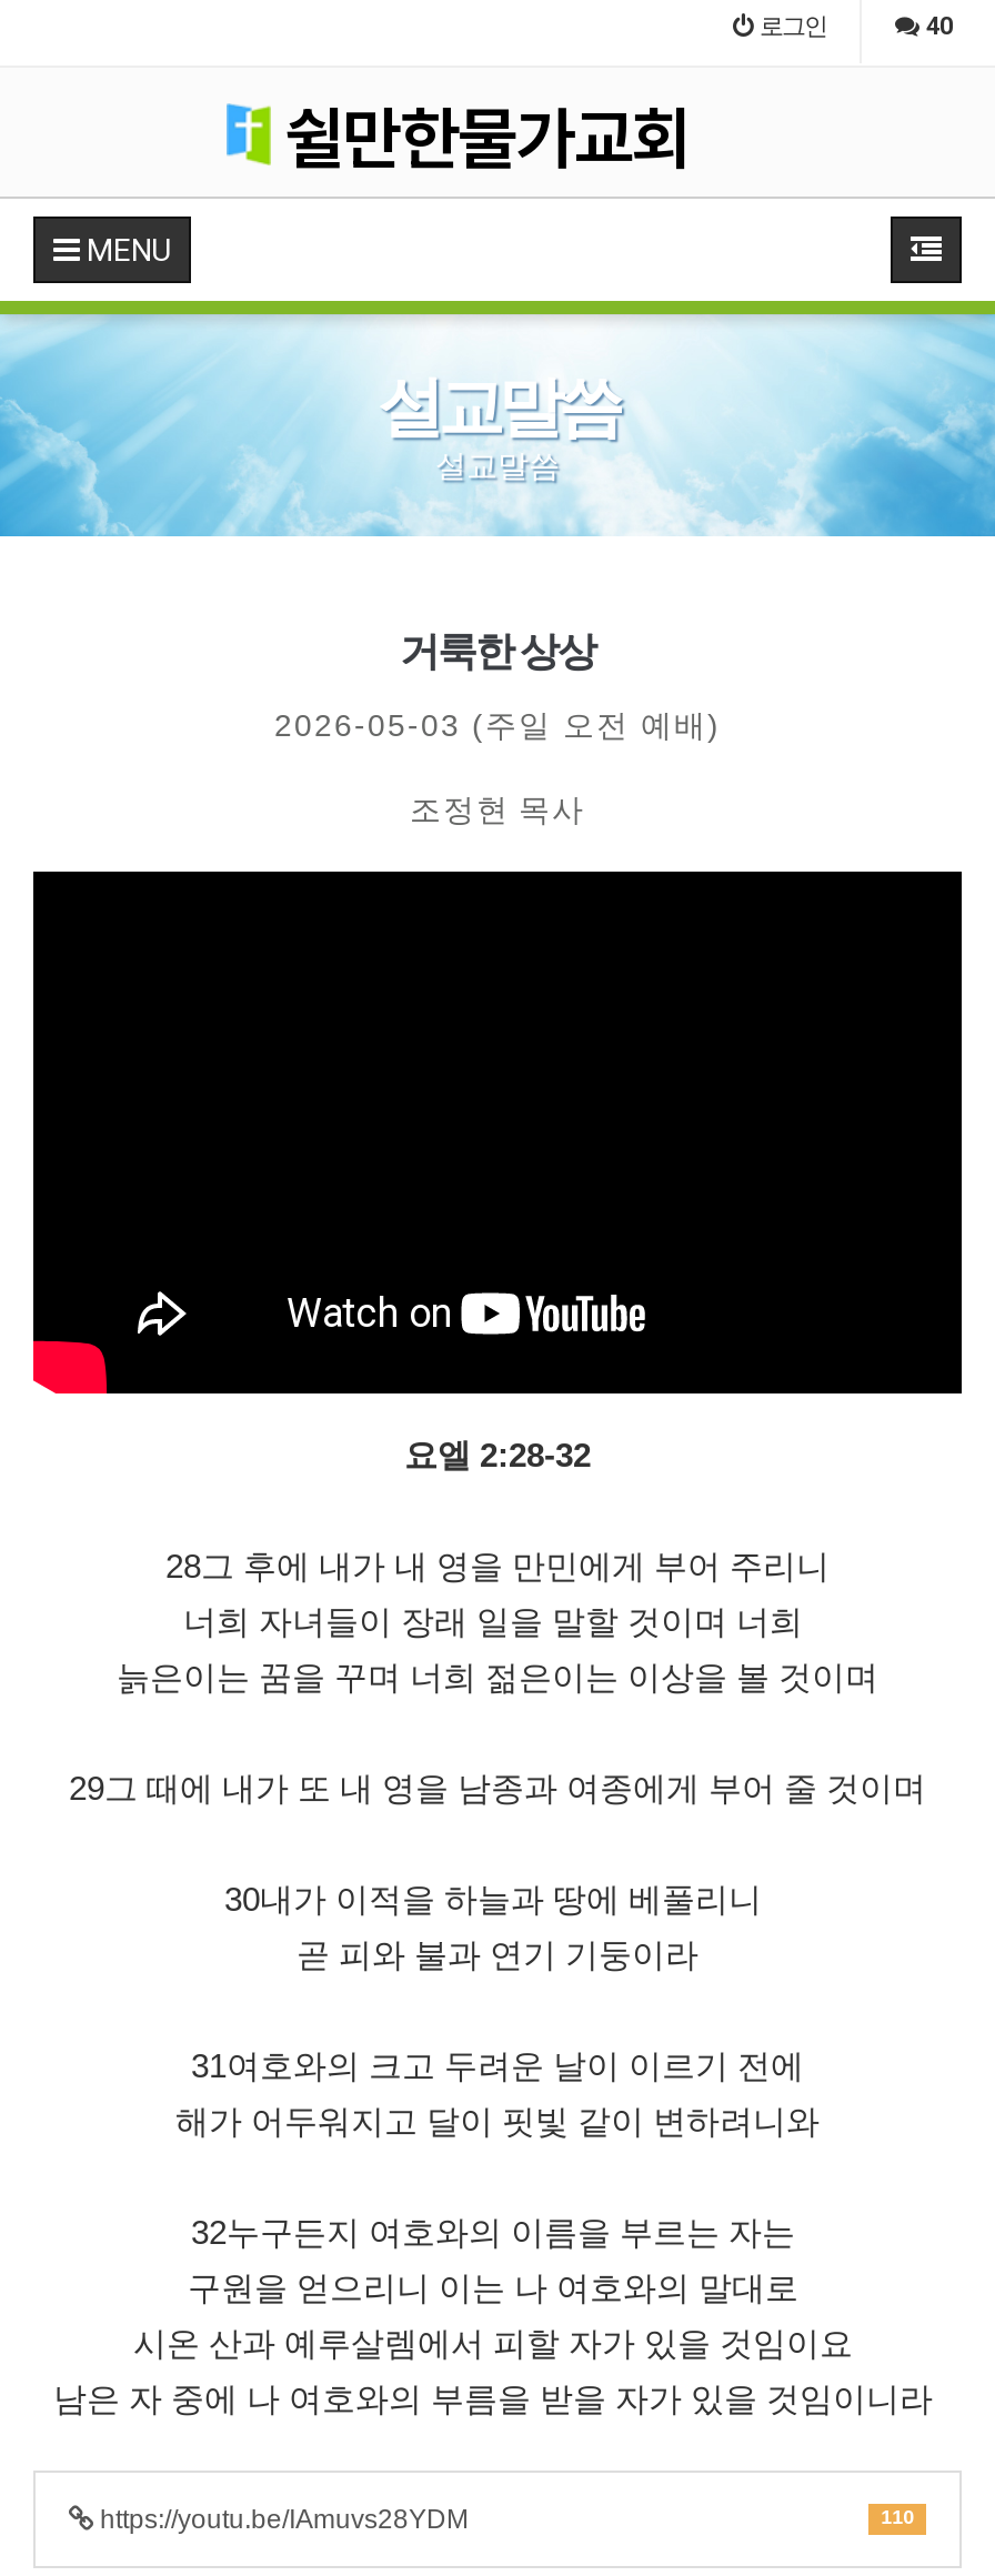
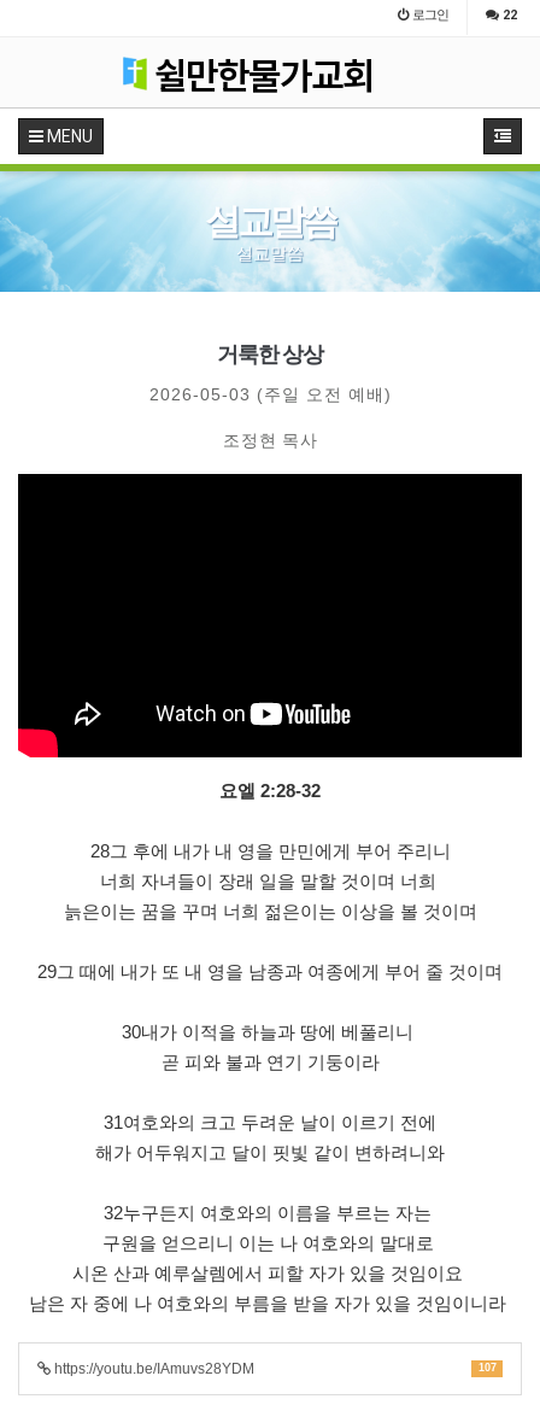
- 40
+ 22

- 110
+ 107
